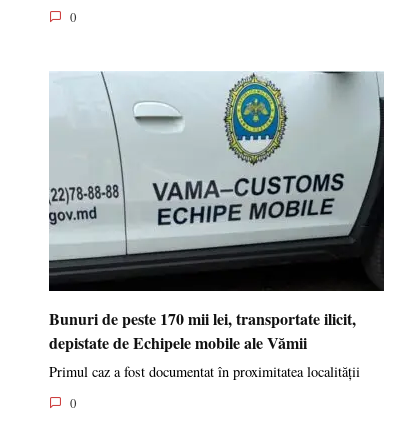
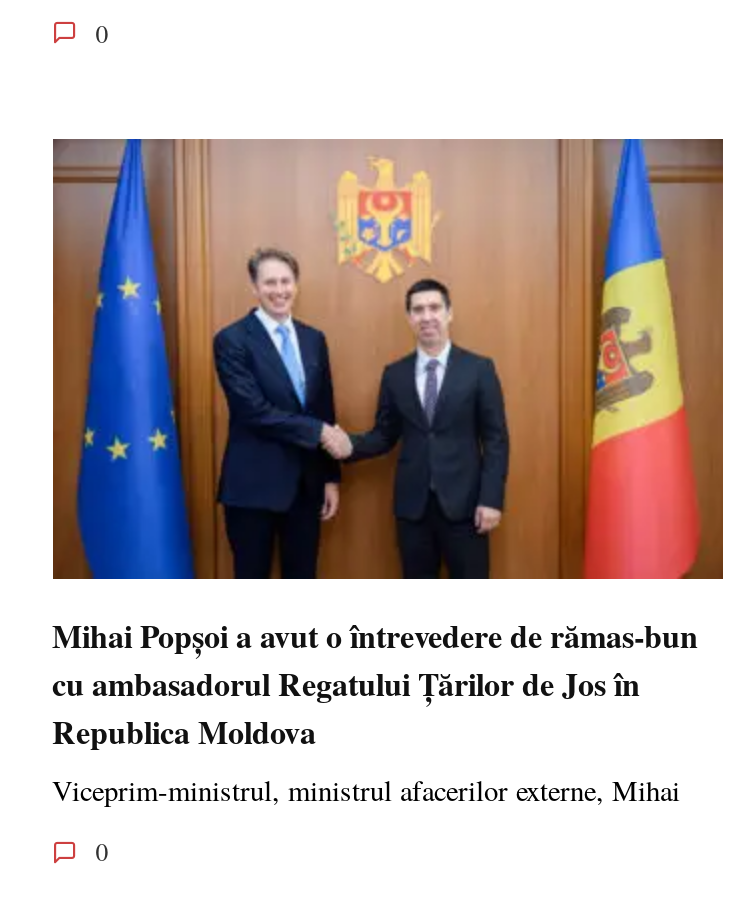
- [image]
- Bunuri de peste 170 mii lei, transportate ilicit,
- depistate de Echipele mobile ale Vămii
- Primul caz a fost documentat în proximitatea localității
+ [image]
+ Mihai Popșoi a avut o întrevedere de rămas-bun
+ cu ambasadorul Regatului Țărilor de Jos în
+ Republica Moldova
+ Viceprim-ministrul, ministrul afacerilor externe, Mihai
